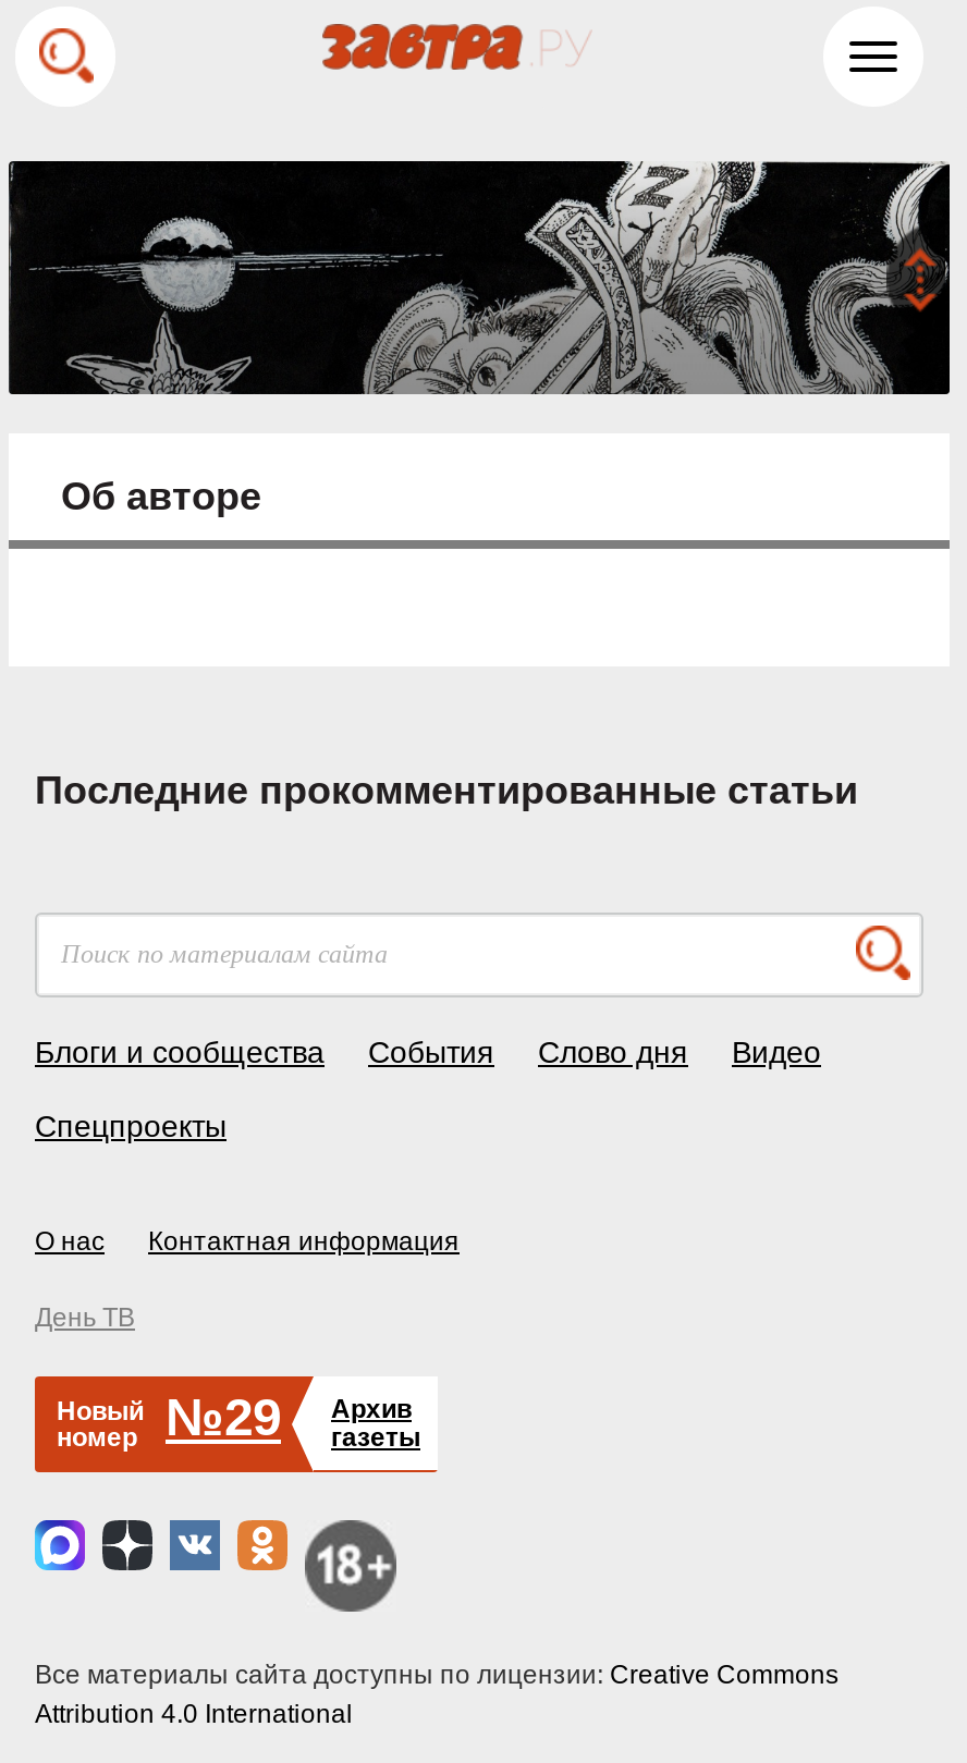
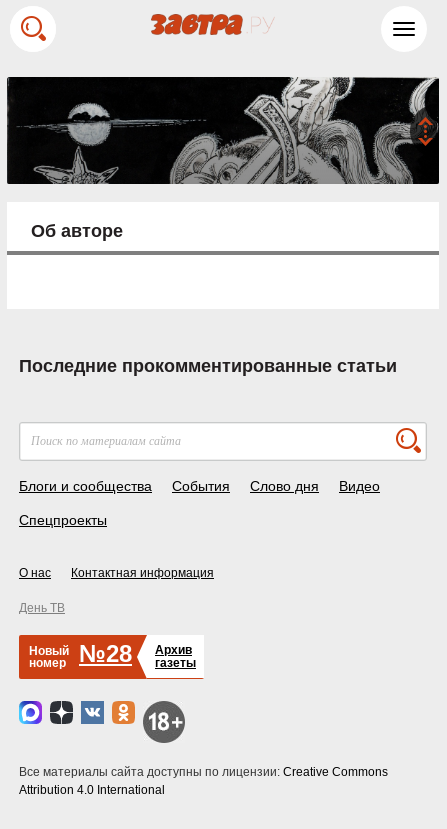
- Новый номер №29 Архив газеты
+ Новый номер №28 Архив газеты
